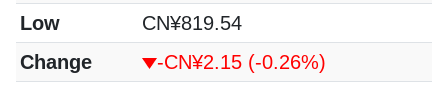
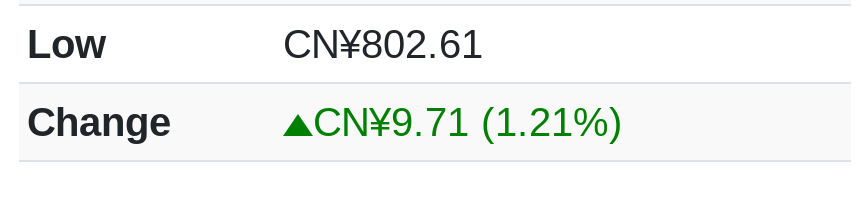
- CN¥819.54
+ CN¥802.61

- -CN¥2.15 (-0.26%)
+ CN¥9.71 (1.21%)
